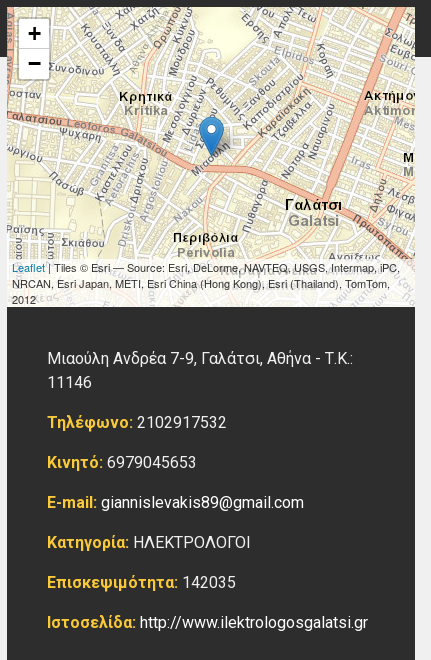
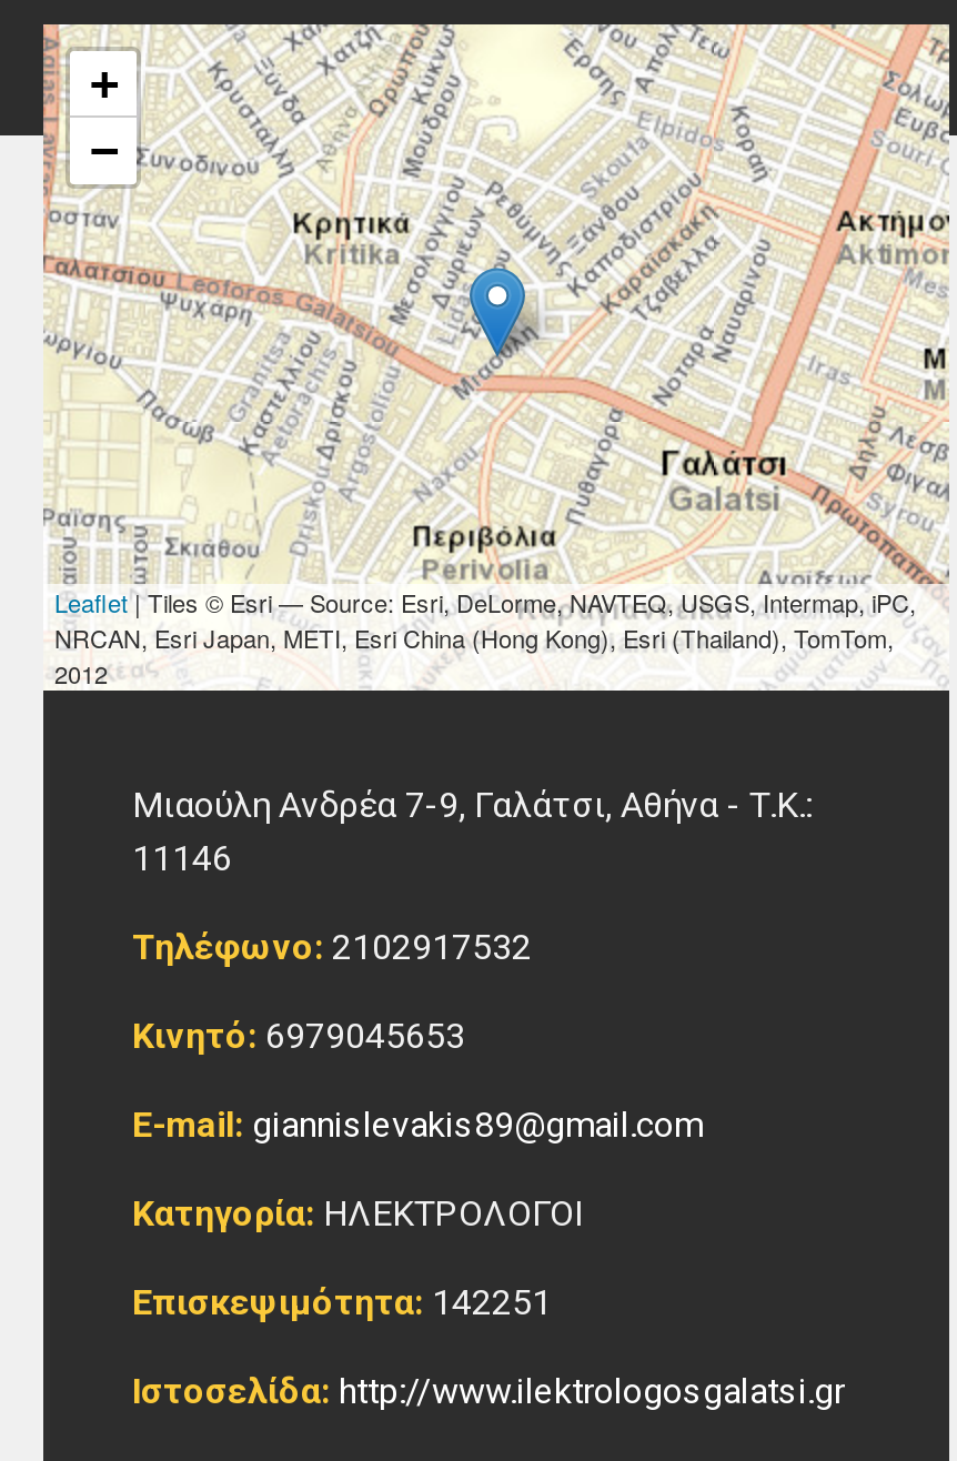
- Επισκεψιμότητα: 142035
+ Επισκεψιμότητα: 142251
